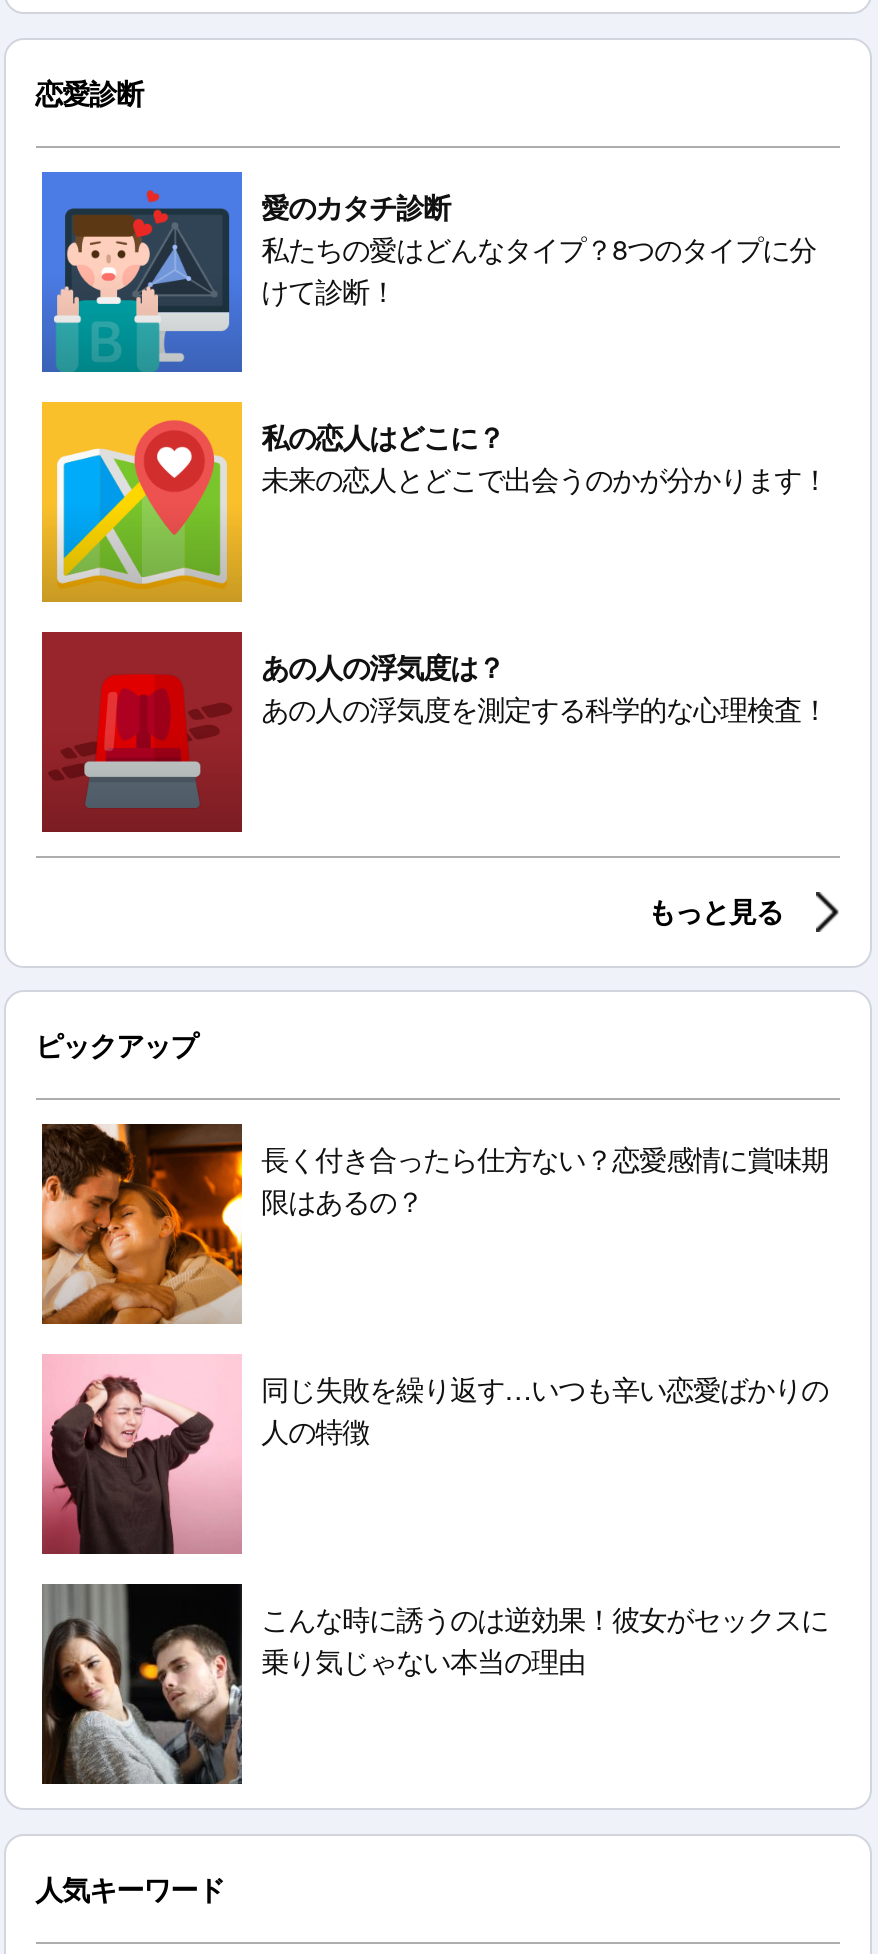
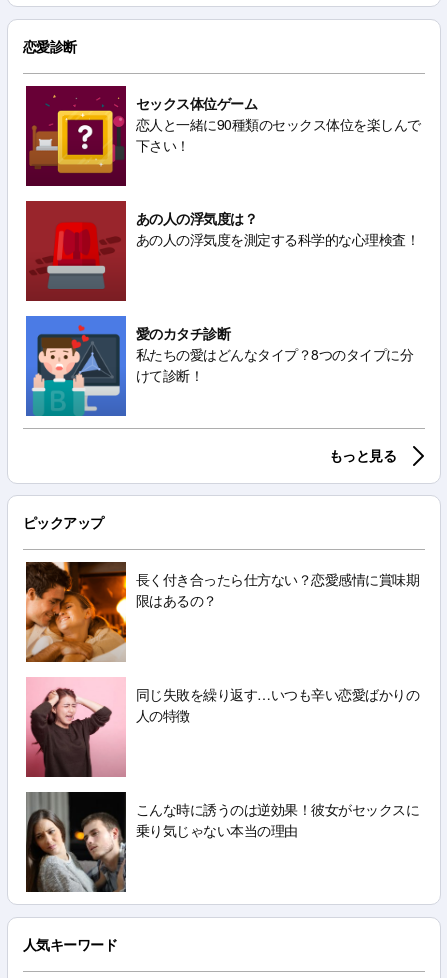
+ [image]
+ セックス体位ゲーム
+ 恋人と一緒に90種類のセックス体位を楽しんで
+ 下さい！

moved down: [image] | 愛のカタチ診断 | 私たちの愛はどんなタイプ？8つのタイプに分 | けて診断！

- [image]
- 私の恋人はどこに？
- 未来の恋人とどこで出会うのかが分かります！

moved up: [image] | あの人の浮気度は？ | あの人の浮気度を測定する科学的な心理検査！
